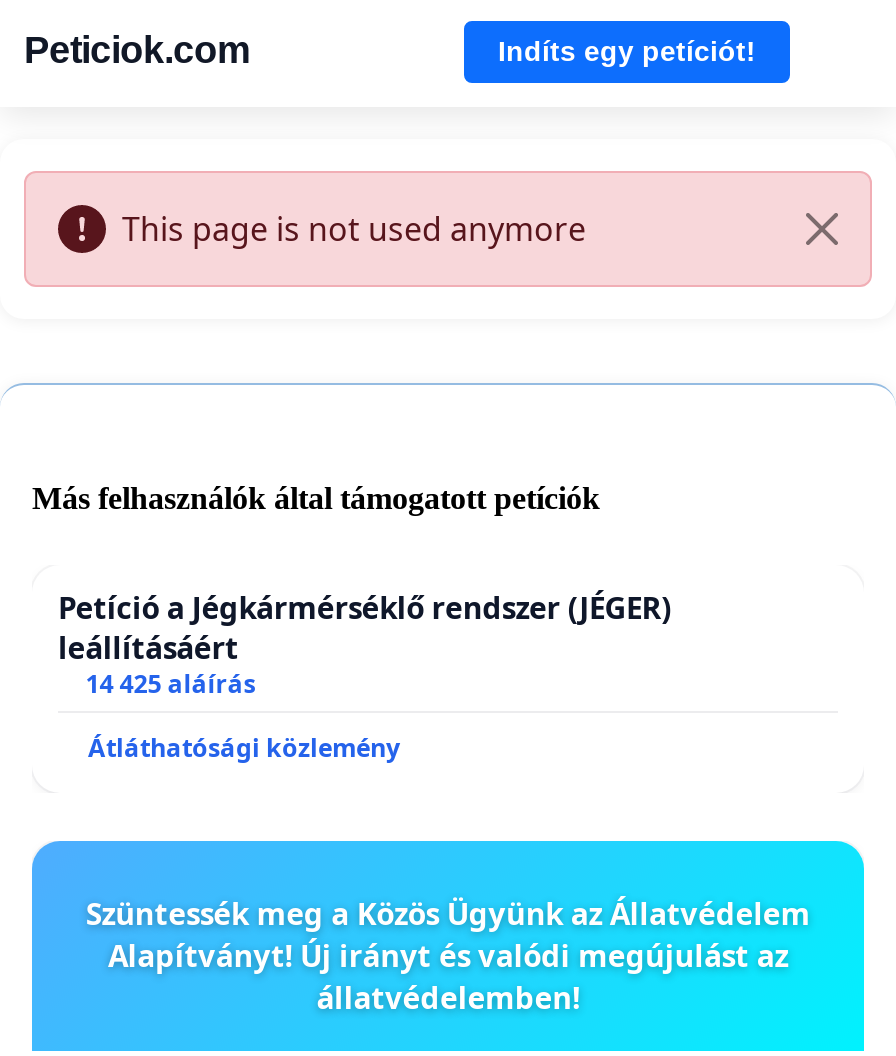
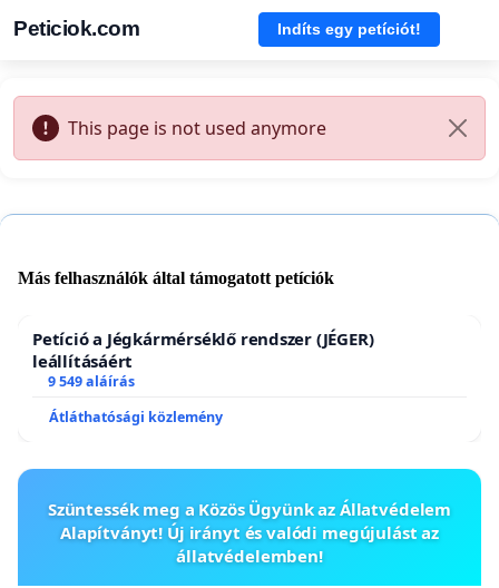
- 14 425 aláírás
+ 9 549 aláírás
